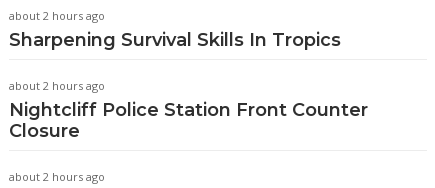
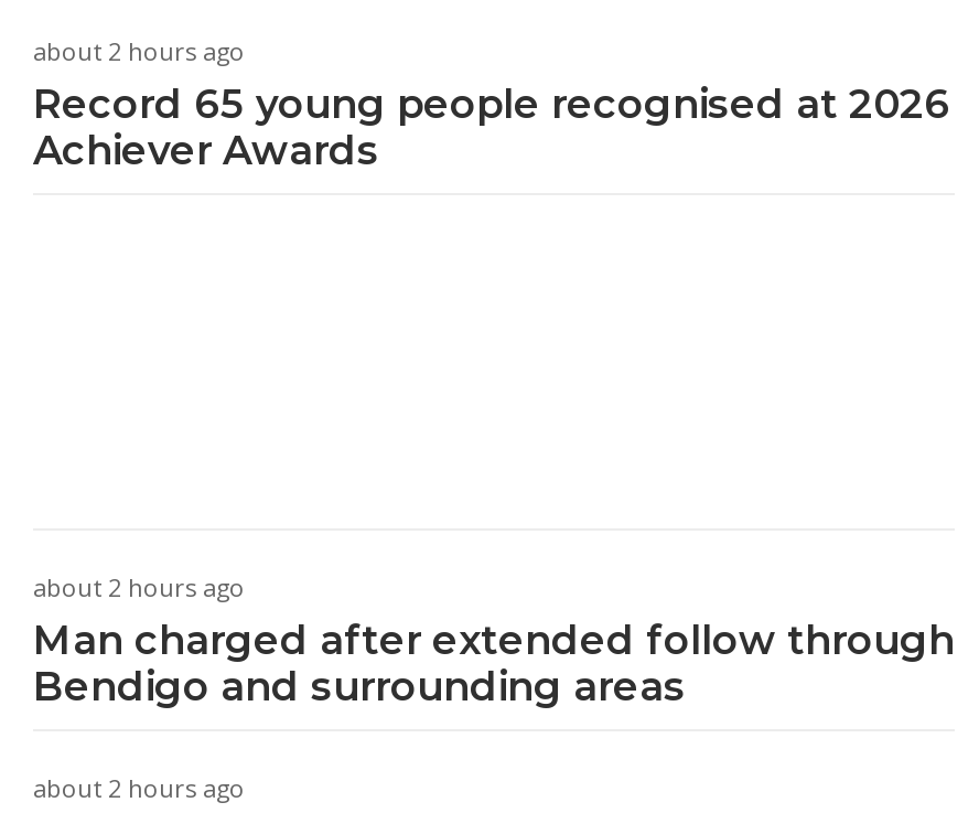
- Sharpening Survival Skills In Tropics
+ Record 65 young people recognised at 2026
+ Achiever Awards

- Nightcliff Police Station Front Counter
- Closure
+ Man charged after extended follow through
+ Bendigo and surrounding areas
